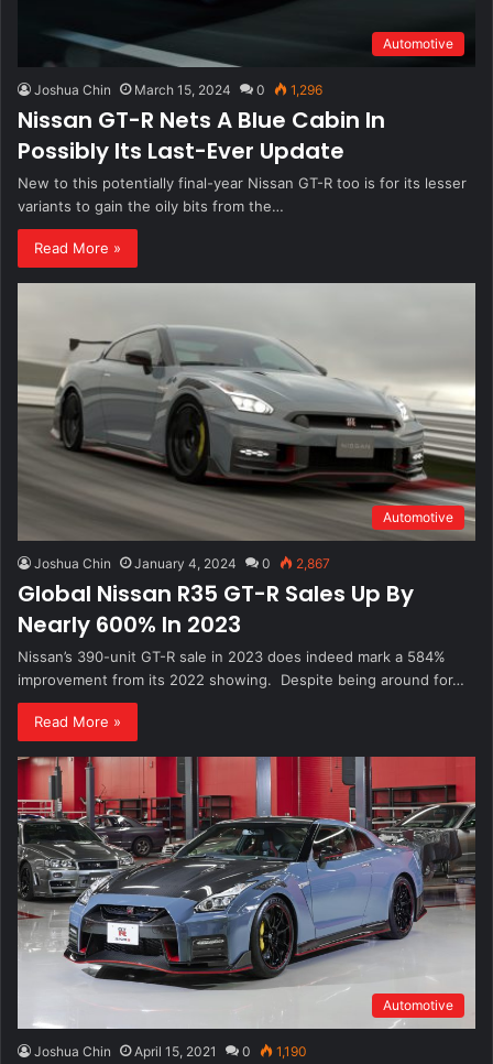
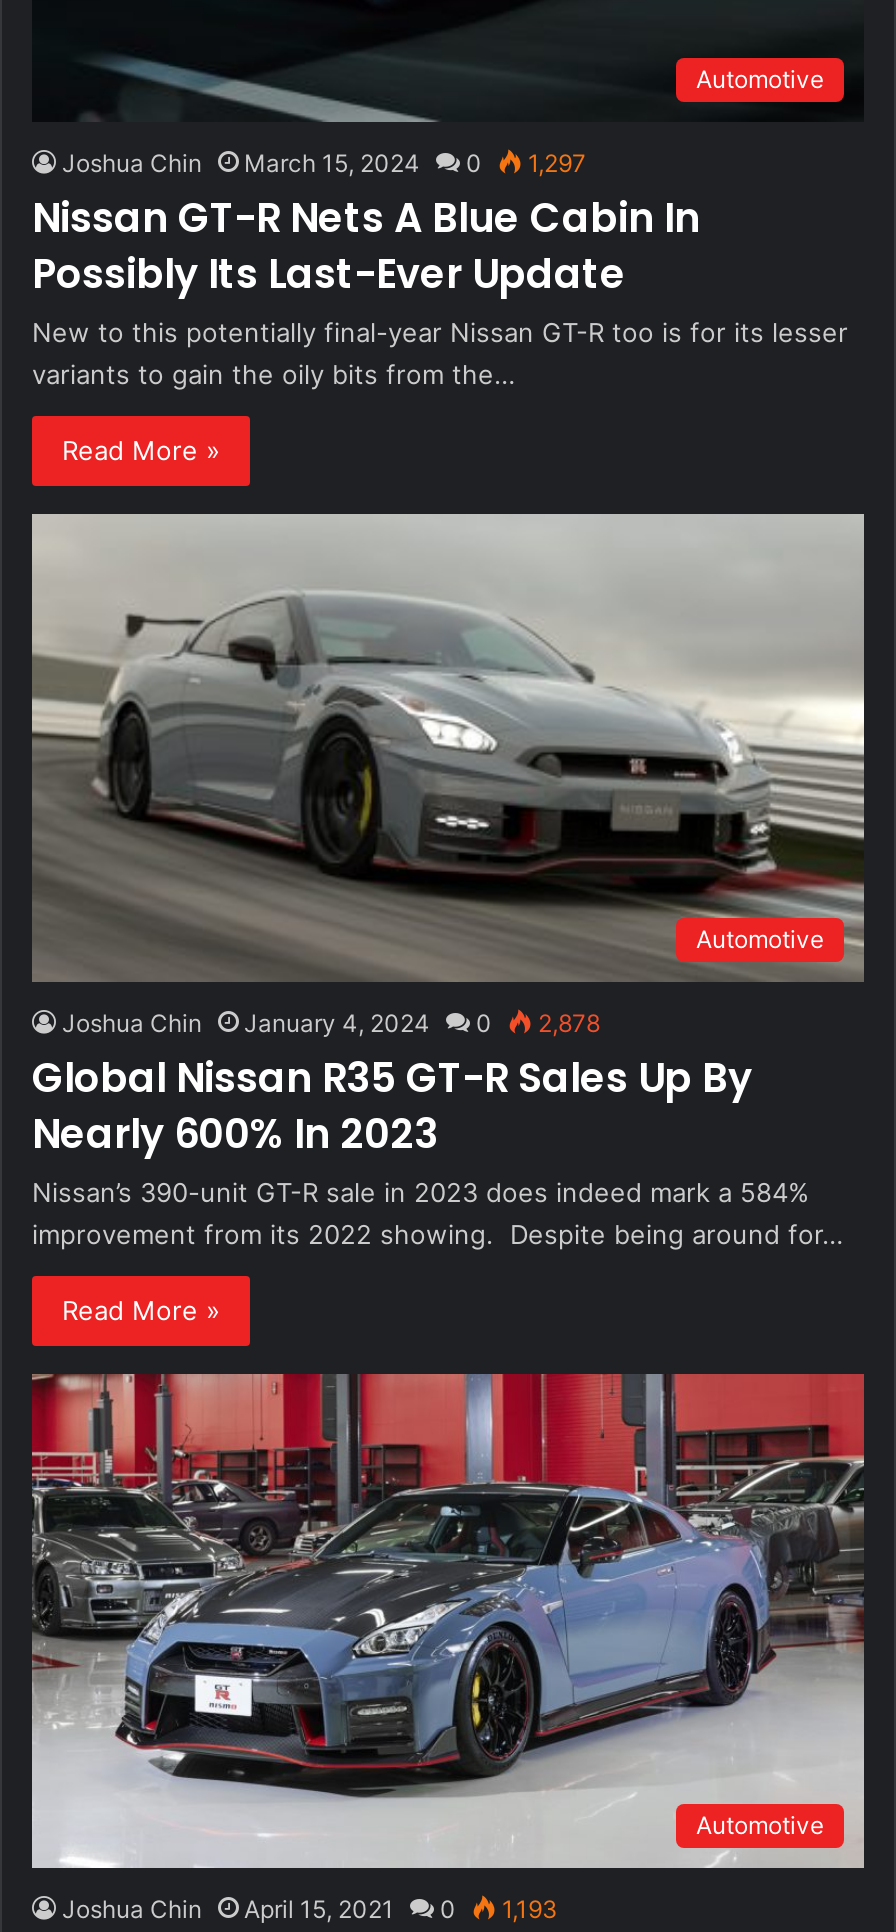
- Joshua Chin March 15, 2024 0 1,296
+ Joshua Chin March 15, 2024 0 1,297

- Joshua Chin January 4, 2024 0 2,867
+ Joshua Chin January 4, 2024 0 2,878

- Joshua Chin April 15, 2021 0 1,190
+ Joshua Chin April 15, 2021 0 1,193
